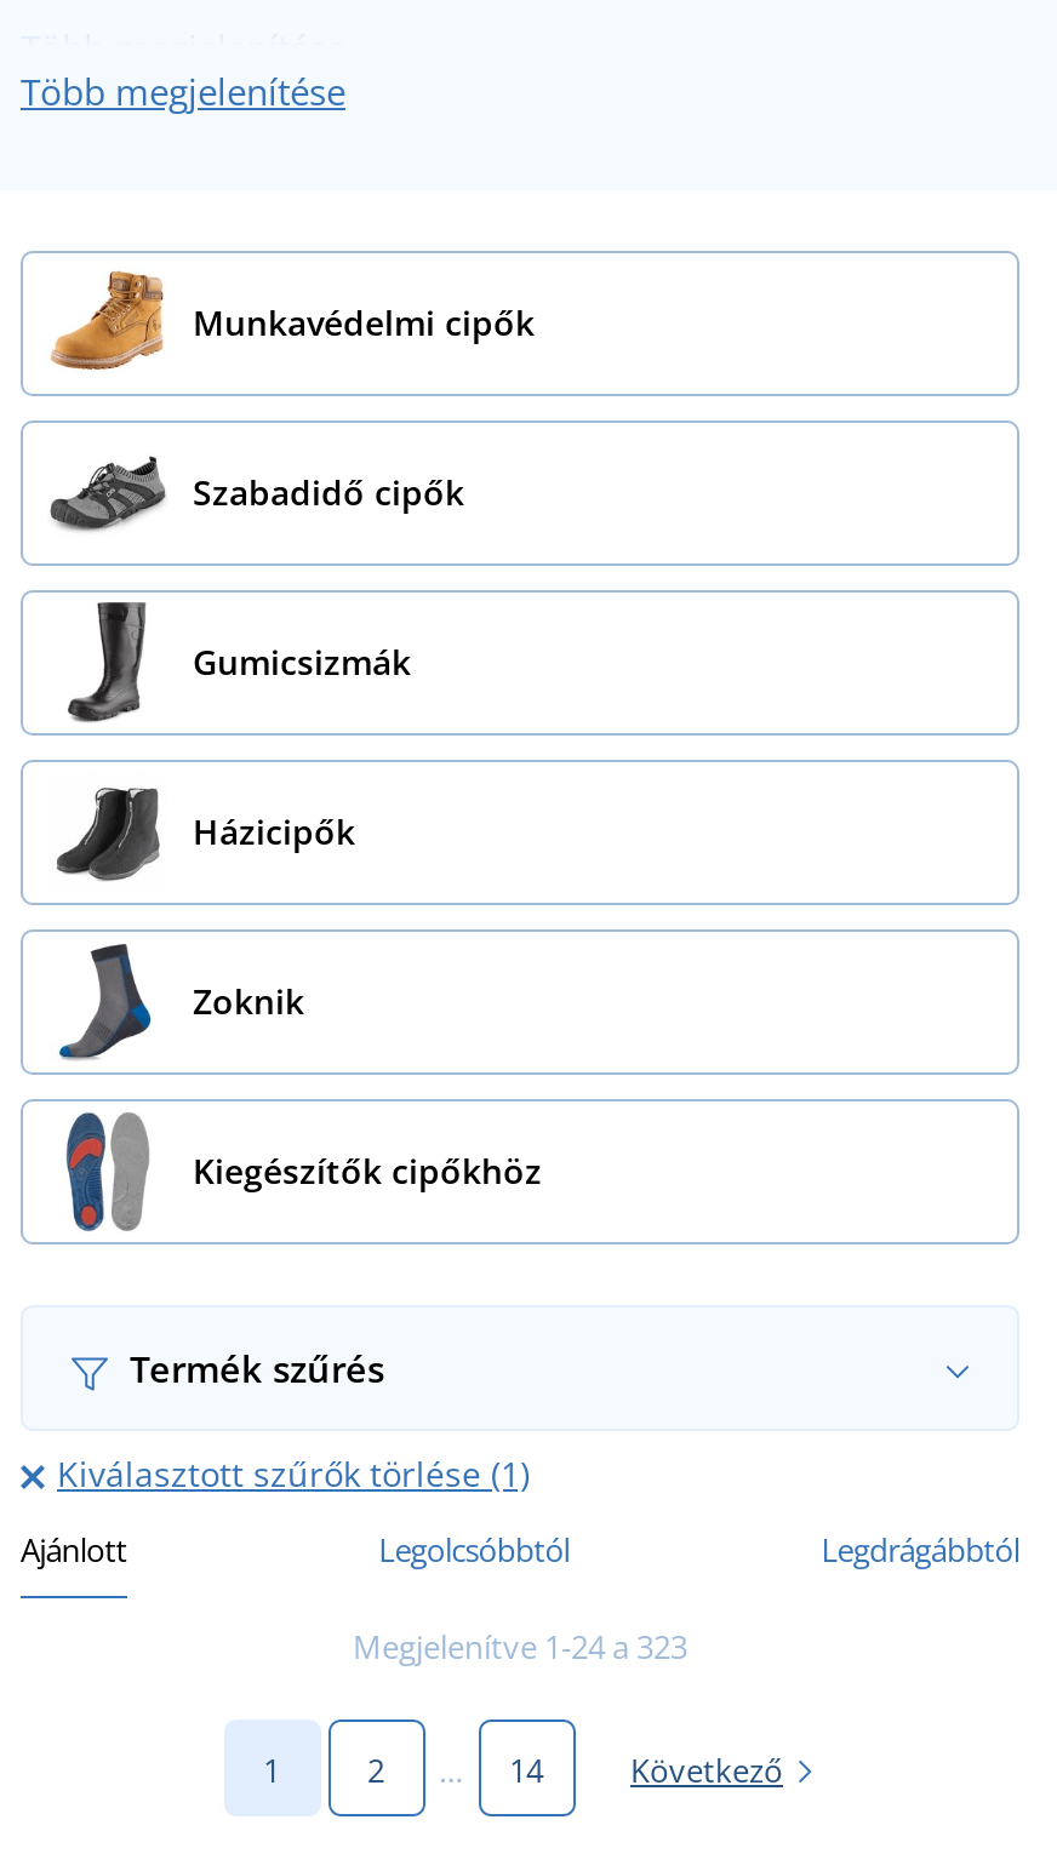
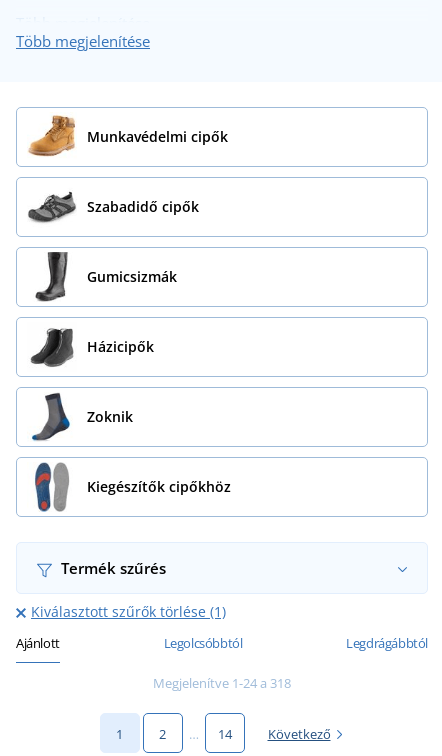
- Megjelenítve 1-24 a 323
+ Megjelenítve 1-24 a 318
